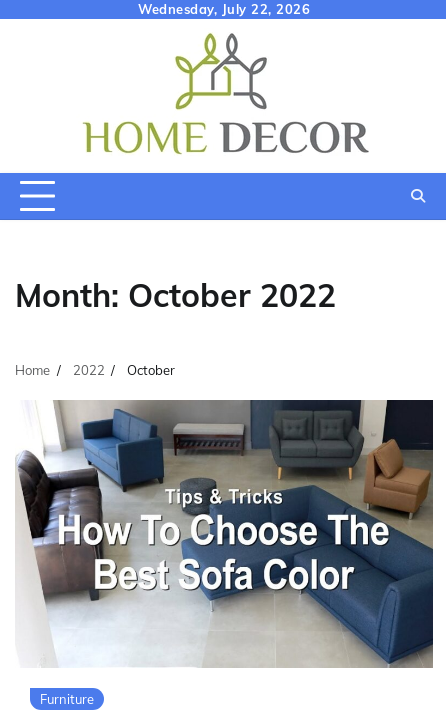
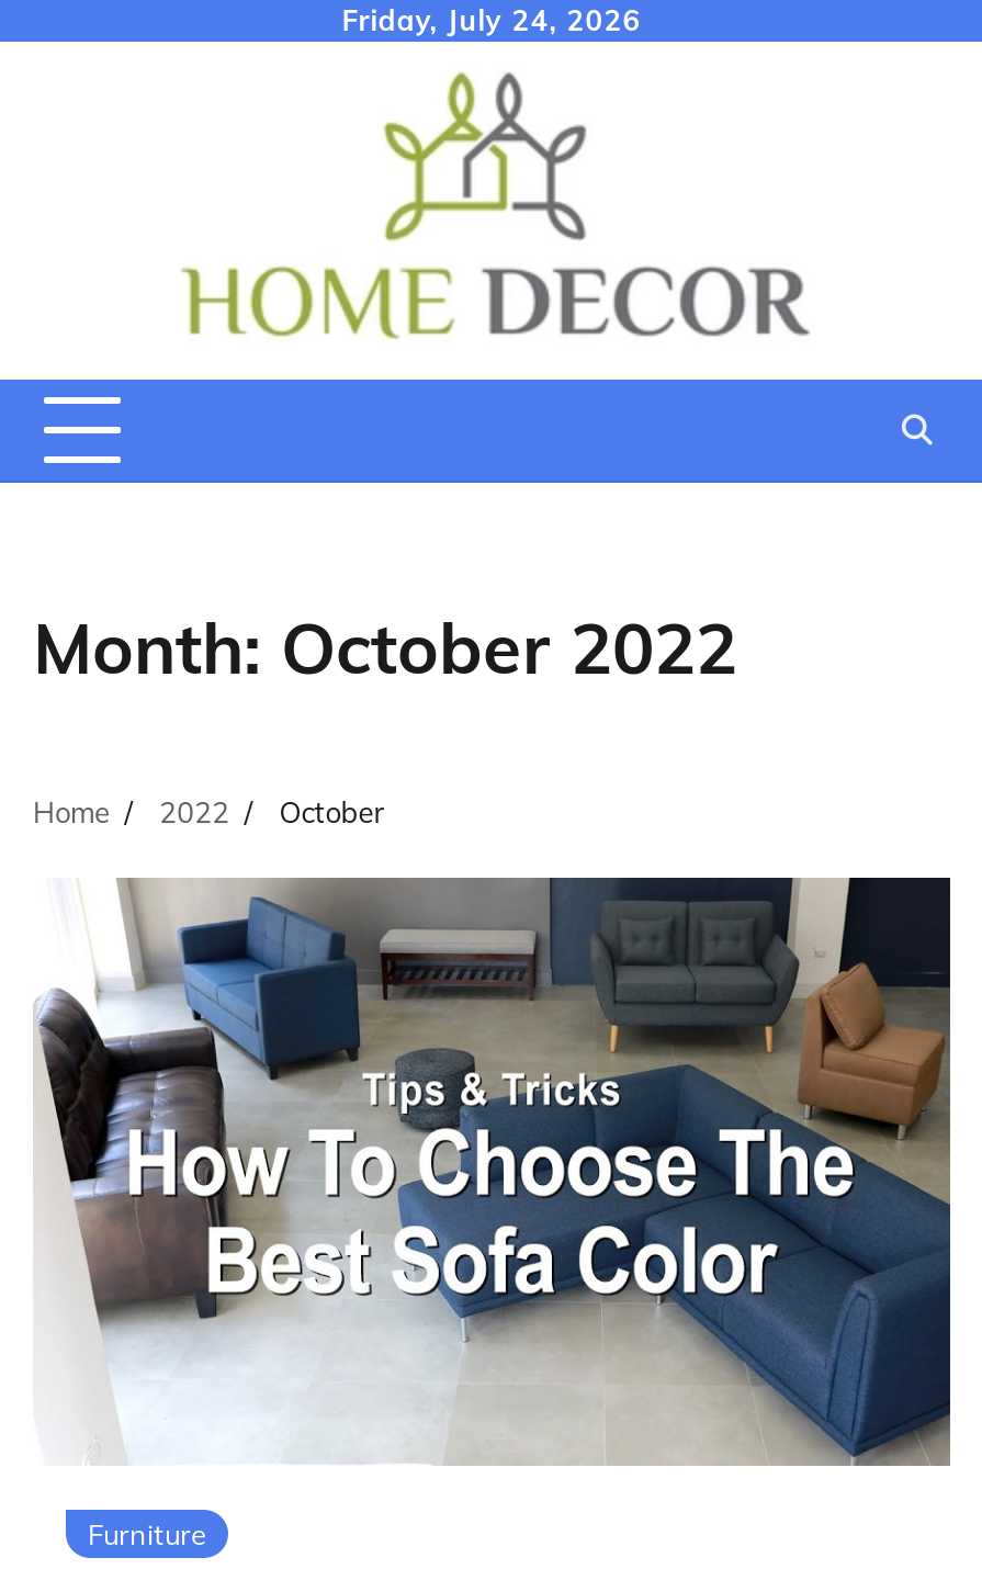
- Wednesday, July 22, 2026
+ Friday, July 24, 2026
